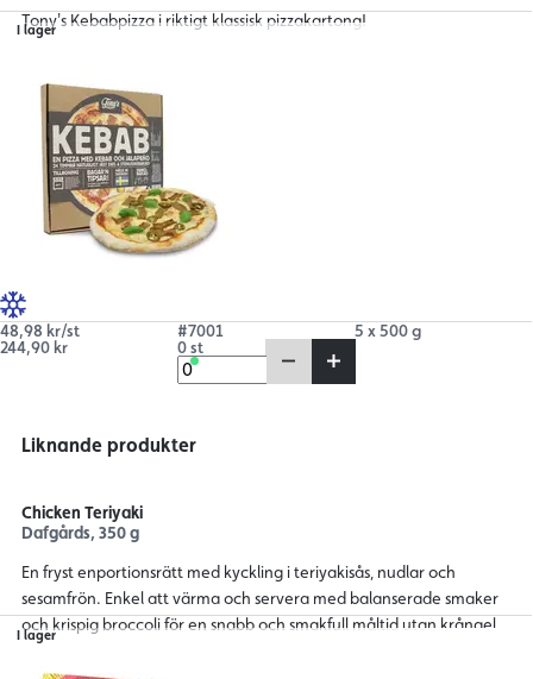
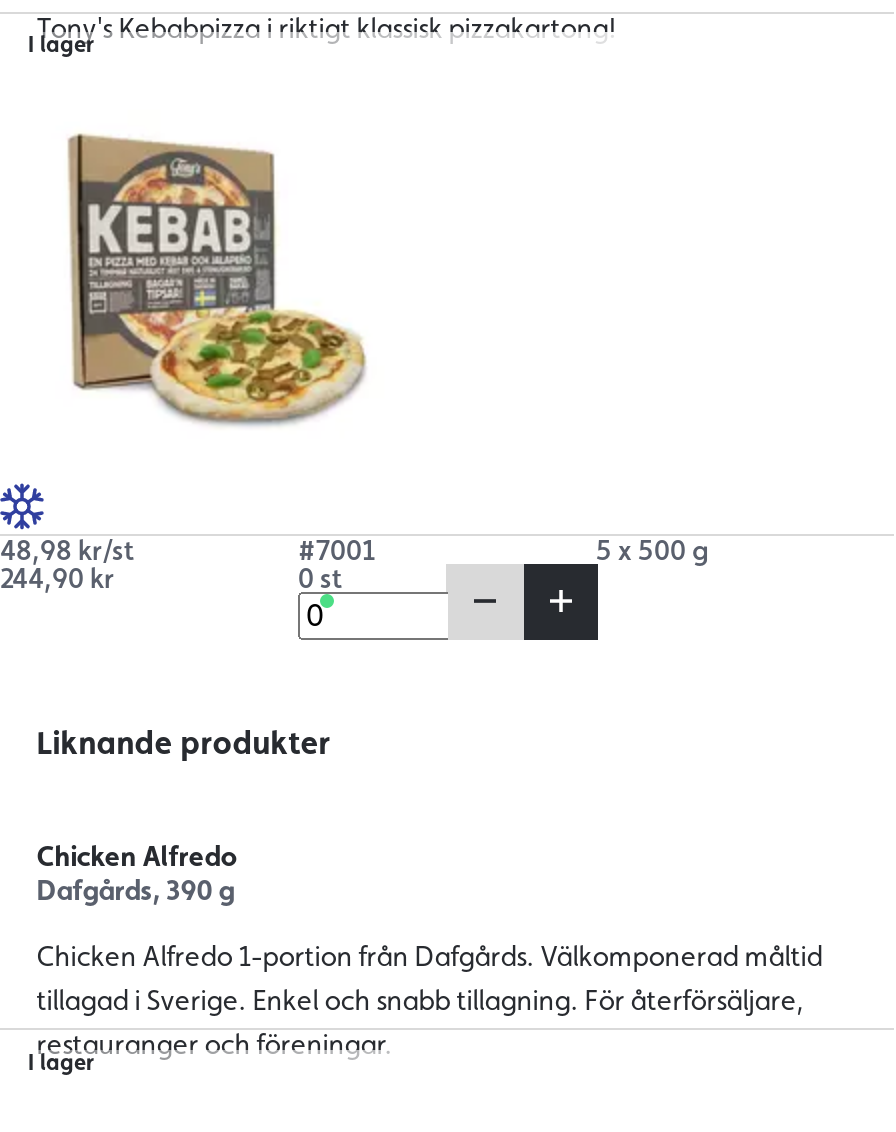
- Chicken Teriyaki
- Dafgårds, 350 g
+ Chicken Alfredo
+ Dafgårds, 390 g

- En fryst enportionsrätt med kyckling i teriyakisås, nudlar och
- sesamfrön. Enkel att värma och servera med balanserade smaker
- och krispig broccoli för en snabb och smakfull måltid utan krångel.
+ Chicken Alfredo 1-portion från Dafgårds. Välkomponerad måltid
+ tillagad i Sverige. Enkel och snabb tillagning. För återförsäljare,
+ restauranger och föreningar.
